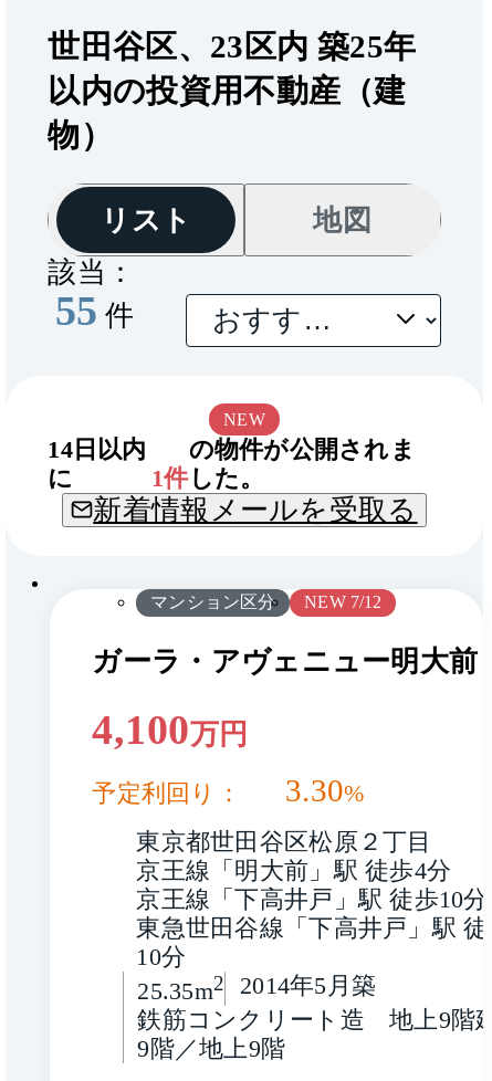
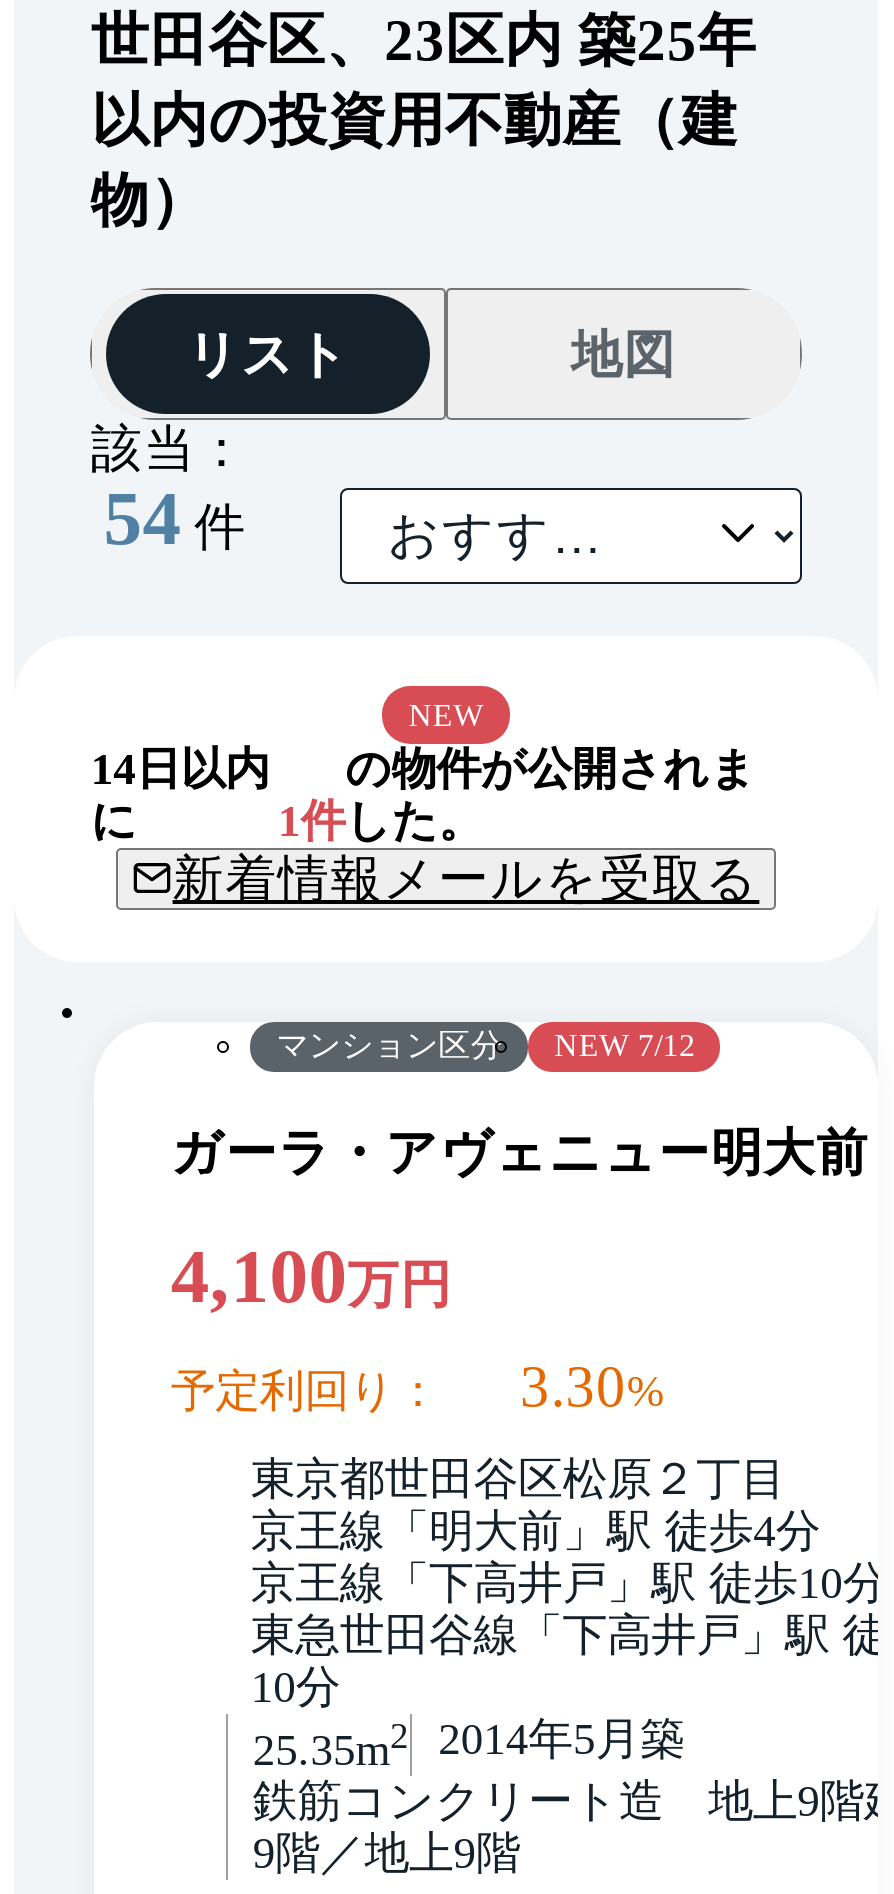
- 55 件
+ 54 件
